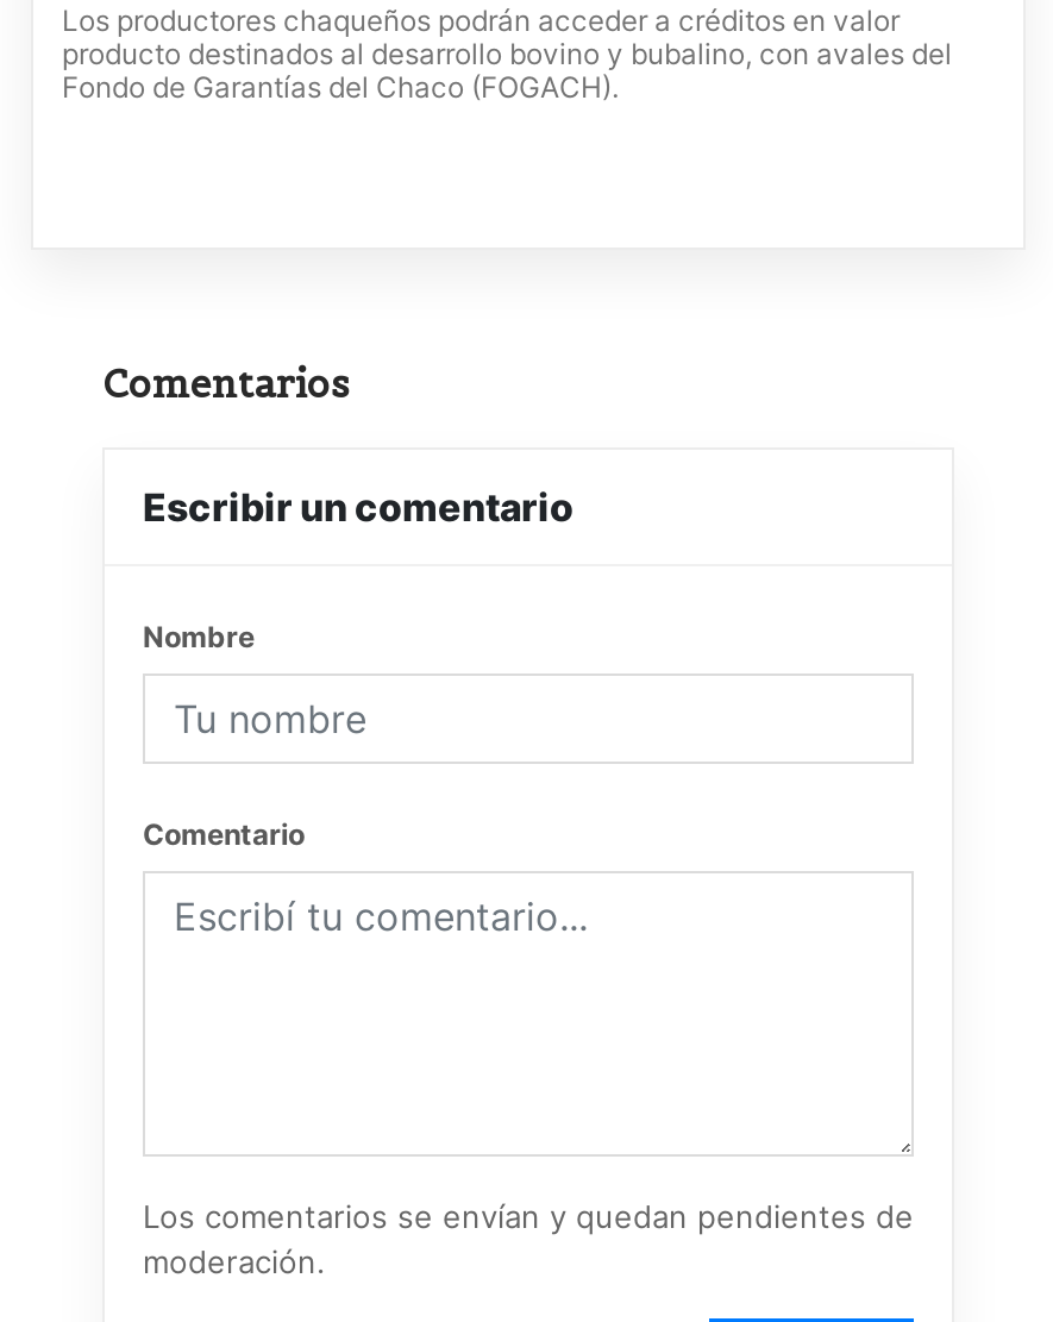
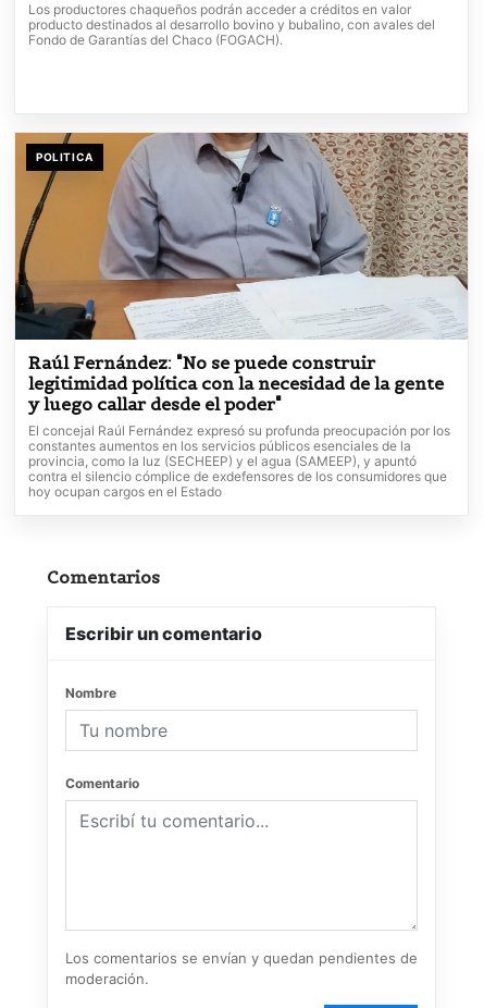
+ [image]
+ POLITICA

+ Raúl Fernández: "No se puede construir
+ legitimidad política con la necesidad de la gente
+ y luego callar desde el poder"
+ El concejal Raúl Fernández expresó su profunda preocupación por los
+ constantes aumentos en los servicios públicos esenciales de la
+ provincia, como la luz (SECHEEP) y el agua (SAMEEP), y apuntó
+ contra el silencio cómplice de exdefensores de los consumidores que
+ hoy ocupan cargos en el Estado
